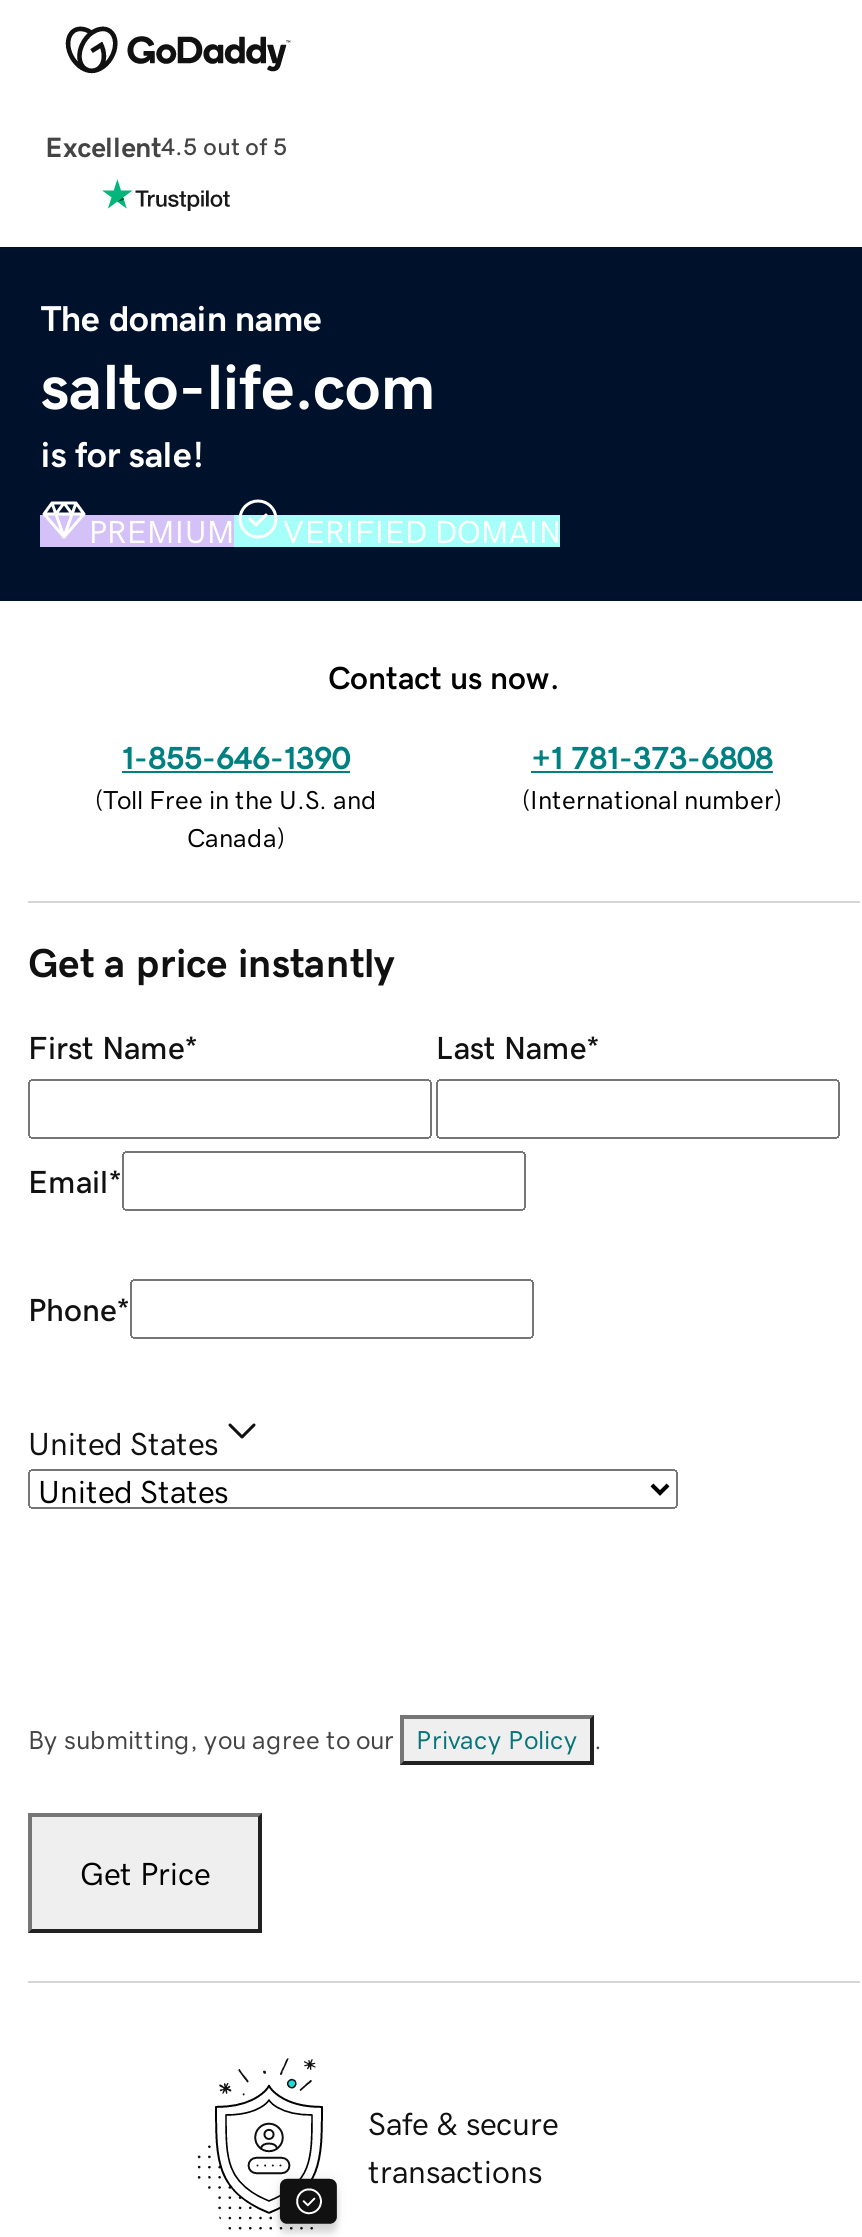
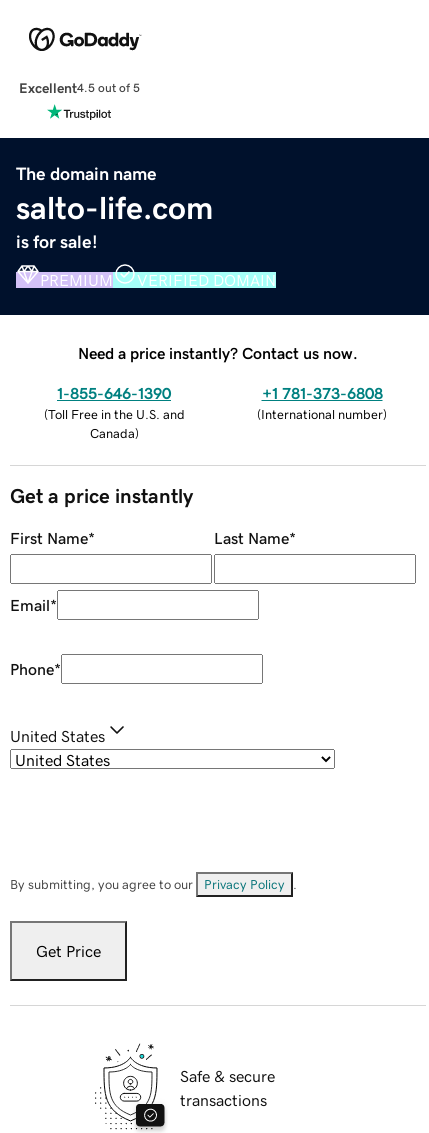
- Contact us now.
+ Need a price instantly? Contact us now.
